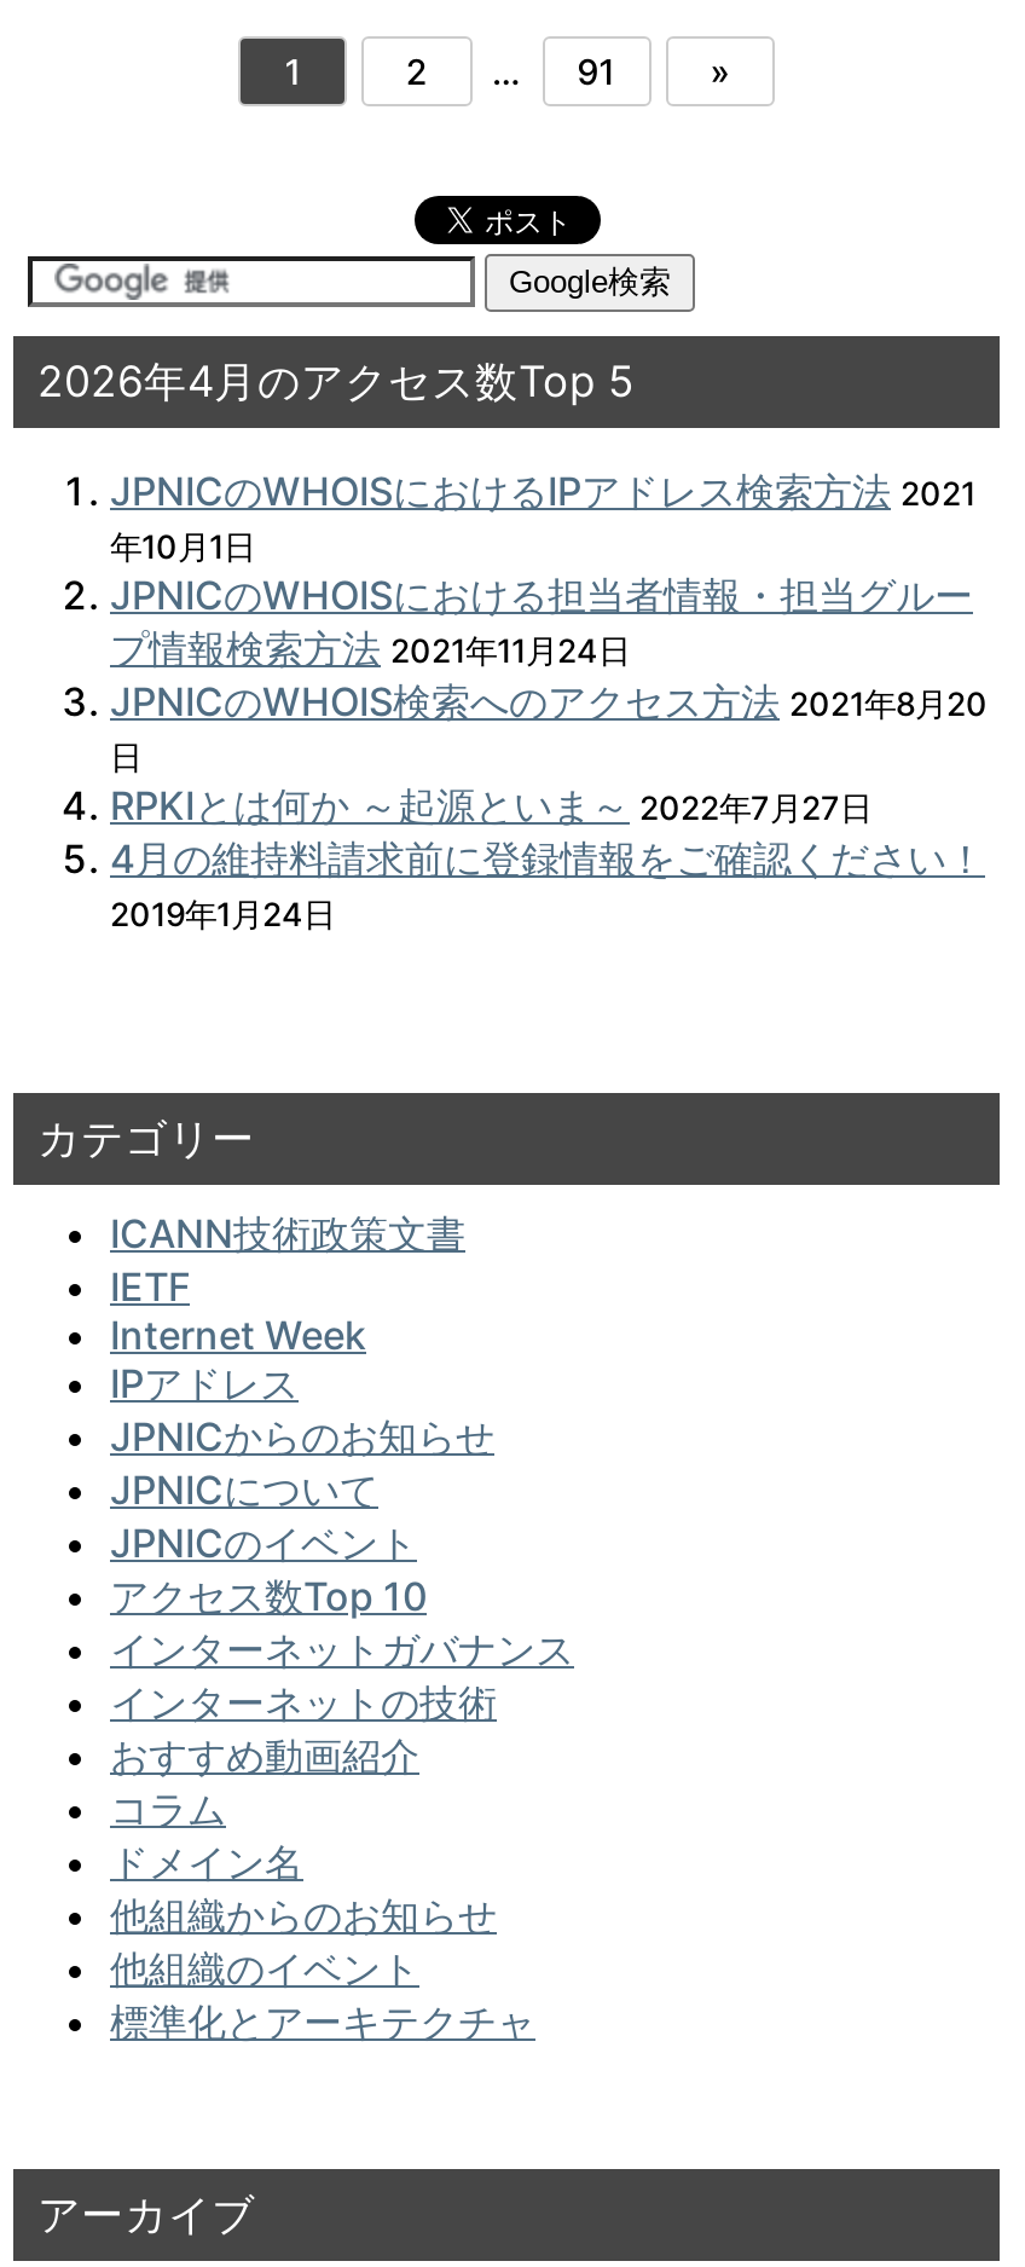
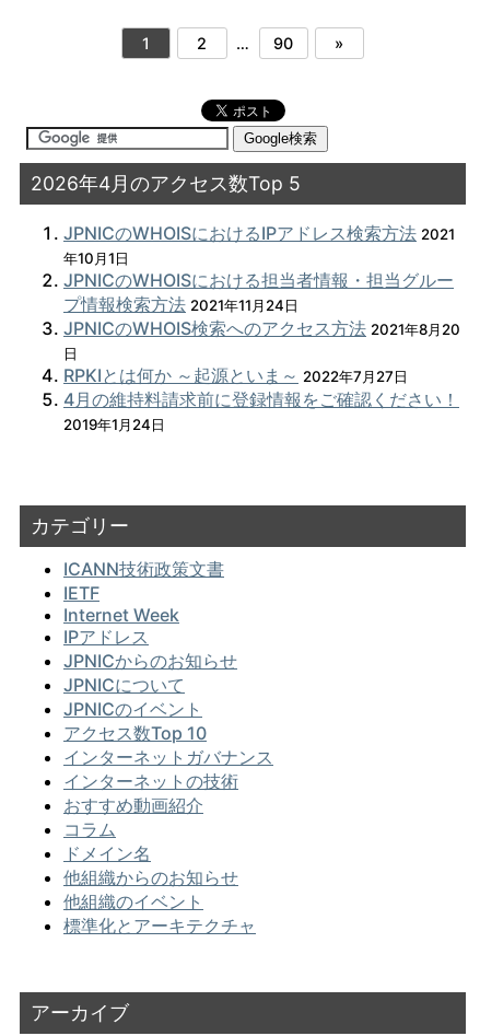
- 91
+ 90
